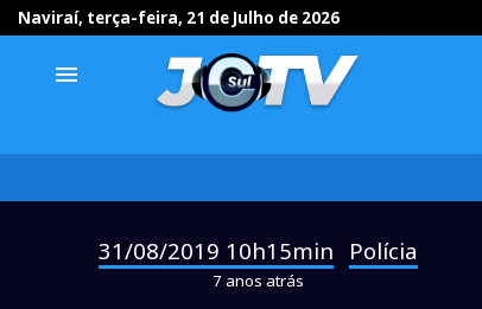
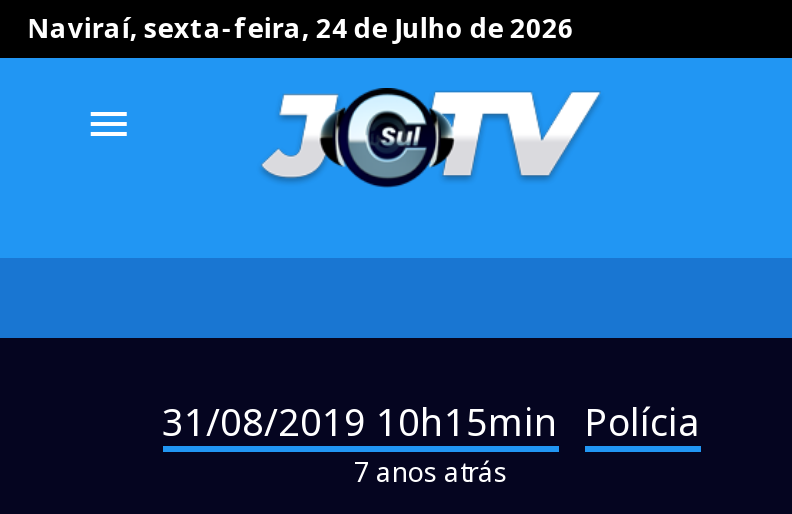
- Naviraí, terça-feira, 21 de Julho de 2026
+ Naviraí, sexta-feira, 24 de Julho de 2026
